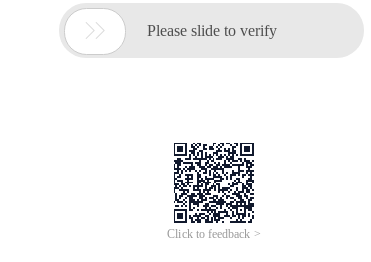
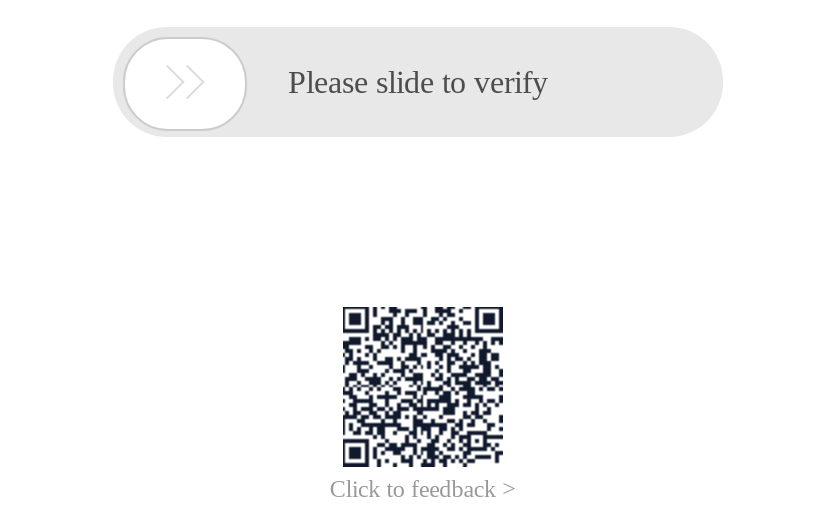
- [image]
+ [image]
